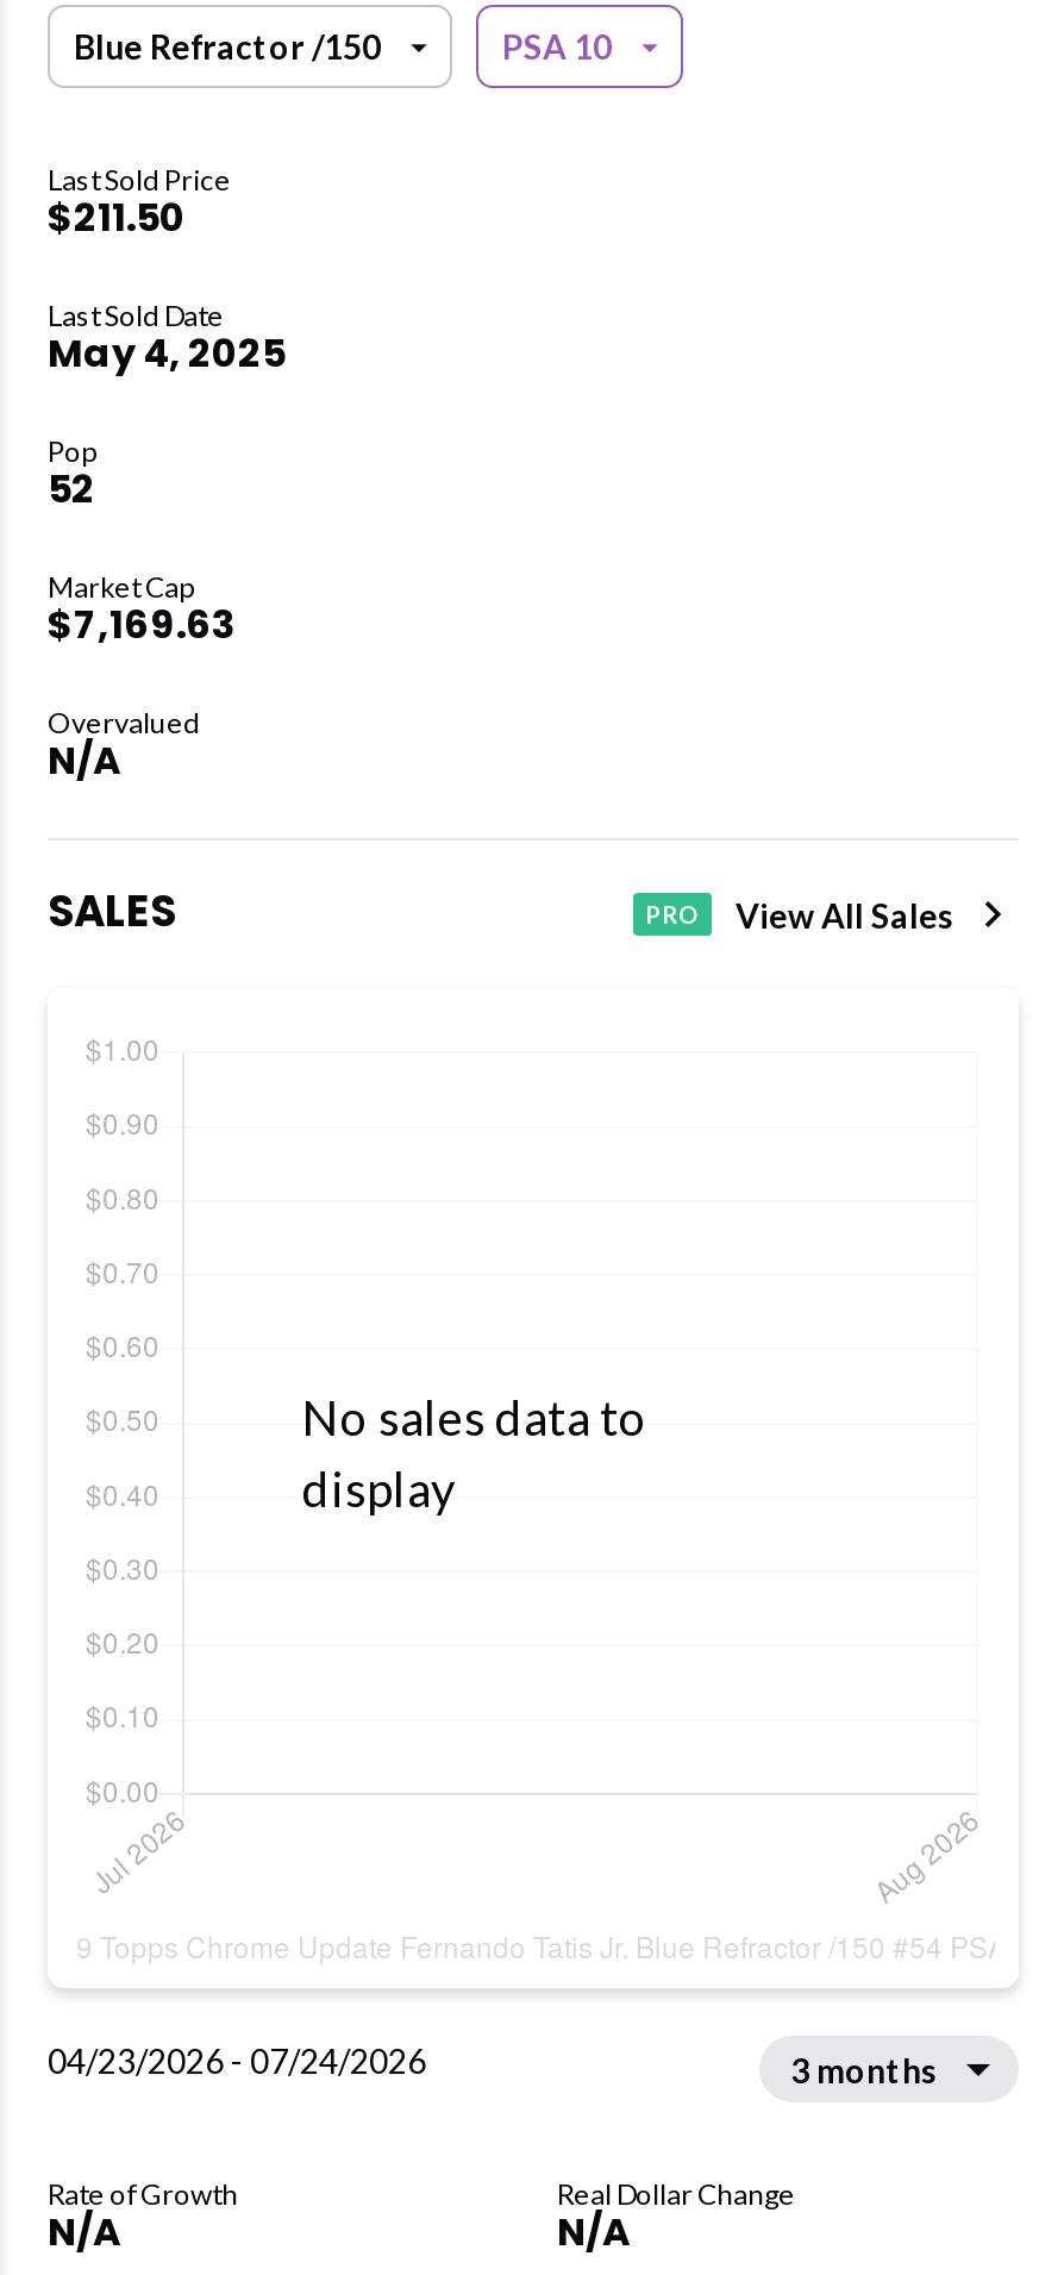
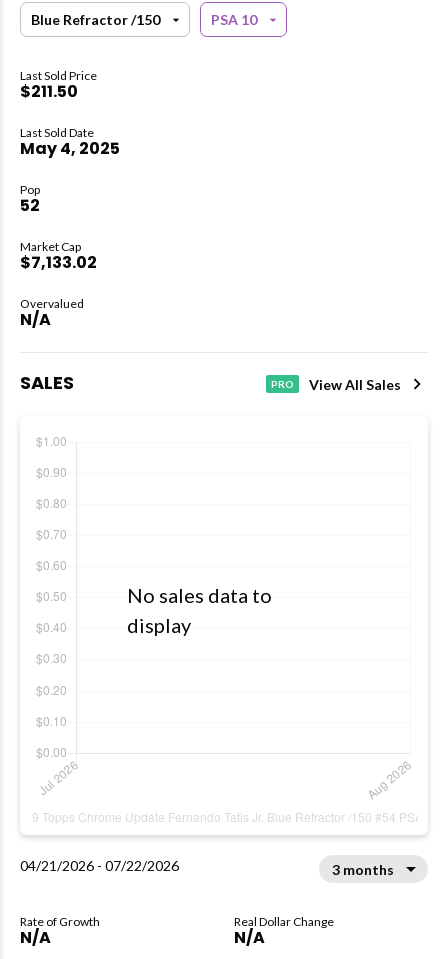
- $7,169.63
+ $7,133.02

- 04/23/2026 - 07/24/2026
+ 04/21/2026 - 07/22/2026
